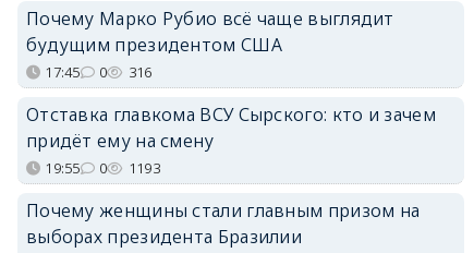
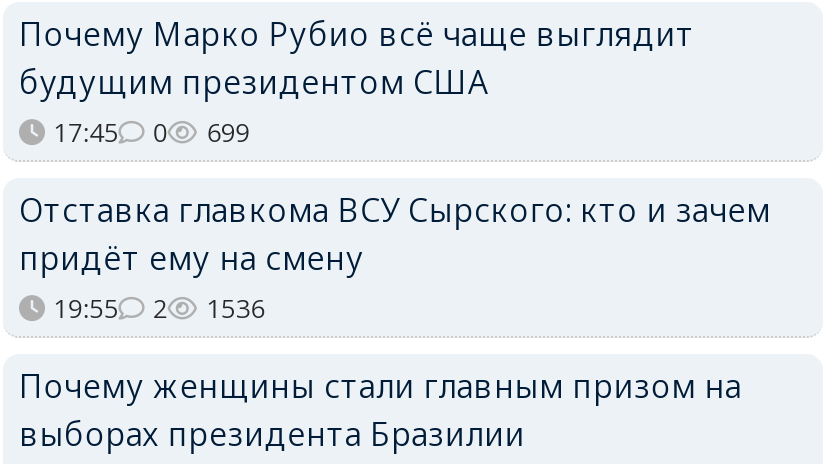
- 17:45 0 316
+ 17:45 0 699

- 0
+ 2

- 1193
+ 1536
